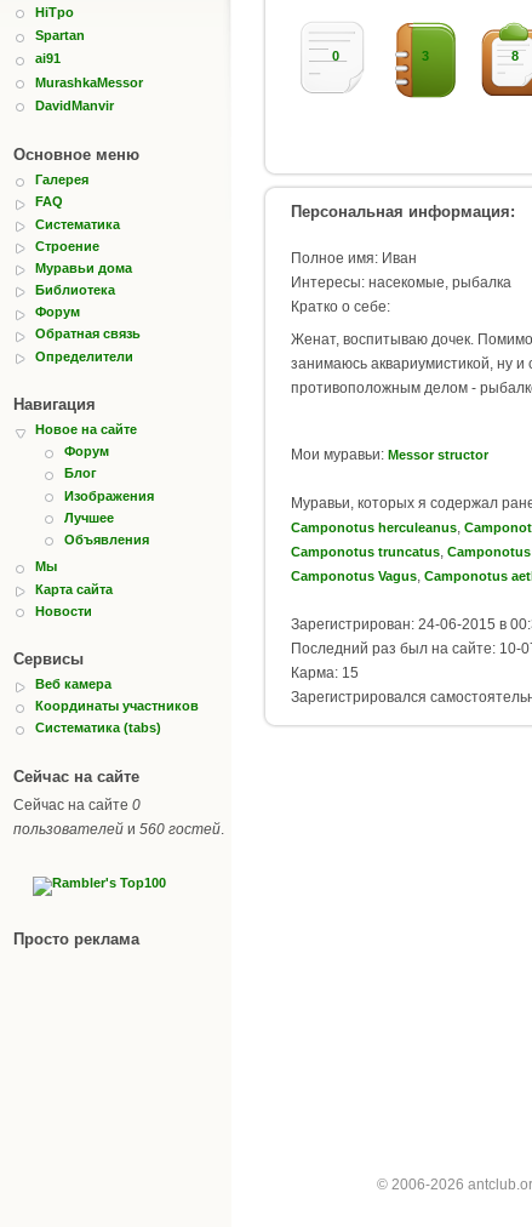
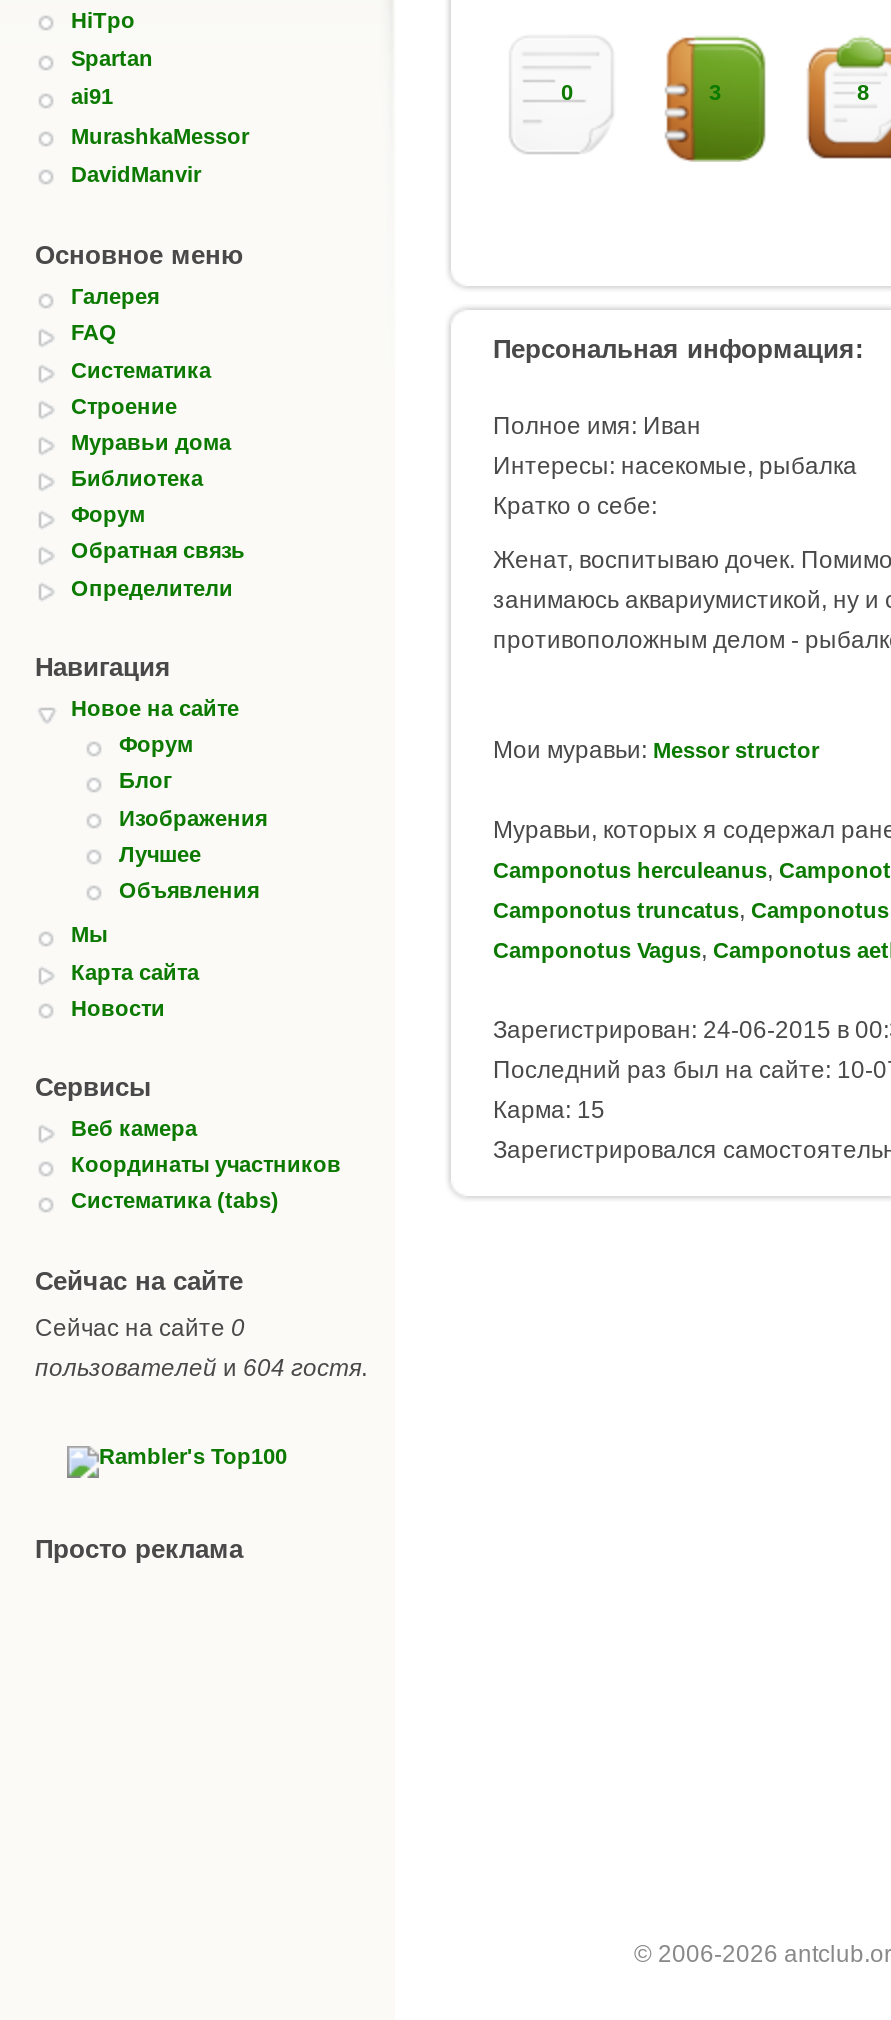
- пользователей и 560 гостей.
+ пользователей и 604 гостя.
